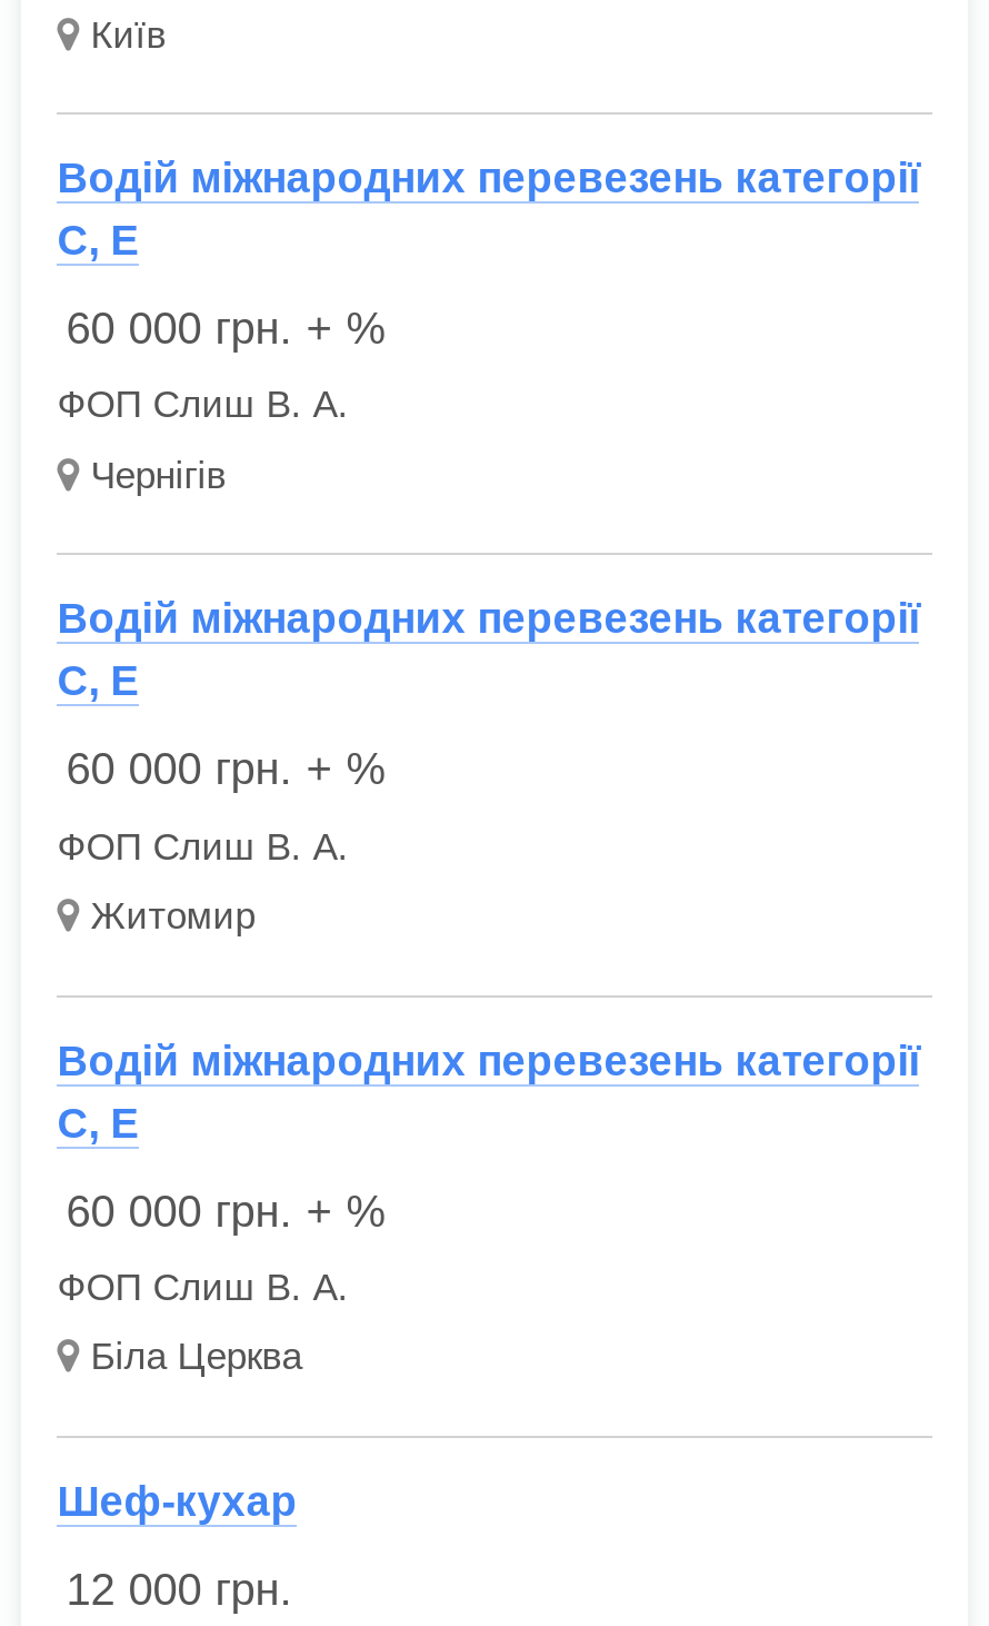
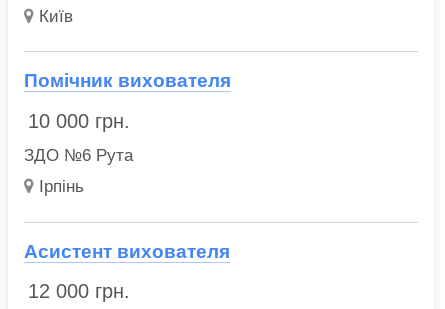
- Водій міжнародних перевезень категорії
- С, Е
- 60 000 грн. + %
- ФОП Слиш В. А.
- Чернігів
- Водій міжнародних перевезень категорії
- С, Е
- 60 000 грн. + %
- ФОП Слиш В. А.
- Житомир
- Водій міжнародних перевезень категорії
- С, Е
- 60 000 грн. + %
- ФОП Слиш В. А.
- Біла Церква
- Шеф-кухар
+ Помічник вихователя
+ 10 000 грн.
+ ЗДО №6 Рута
+ Ірпінь
+ Асистент вихователя
